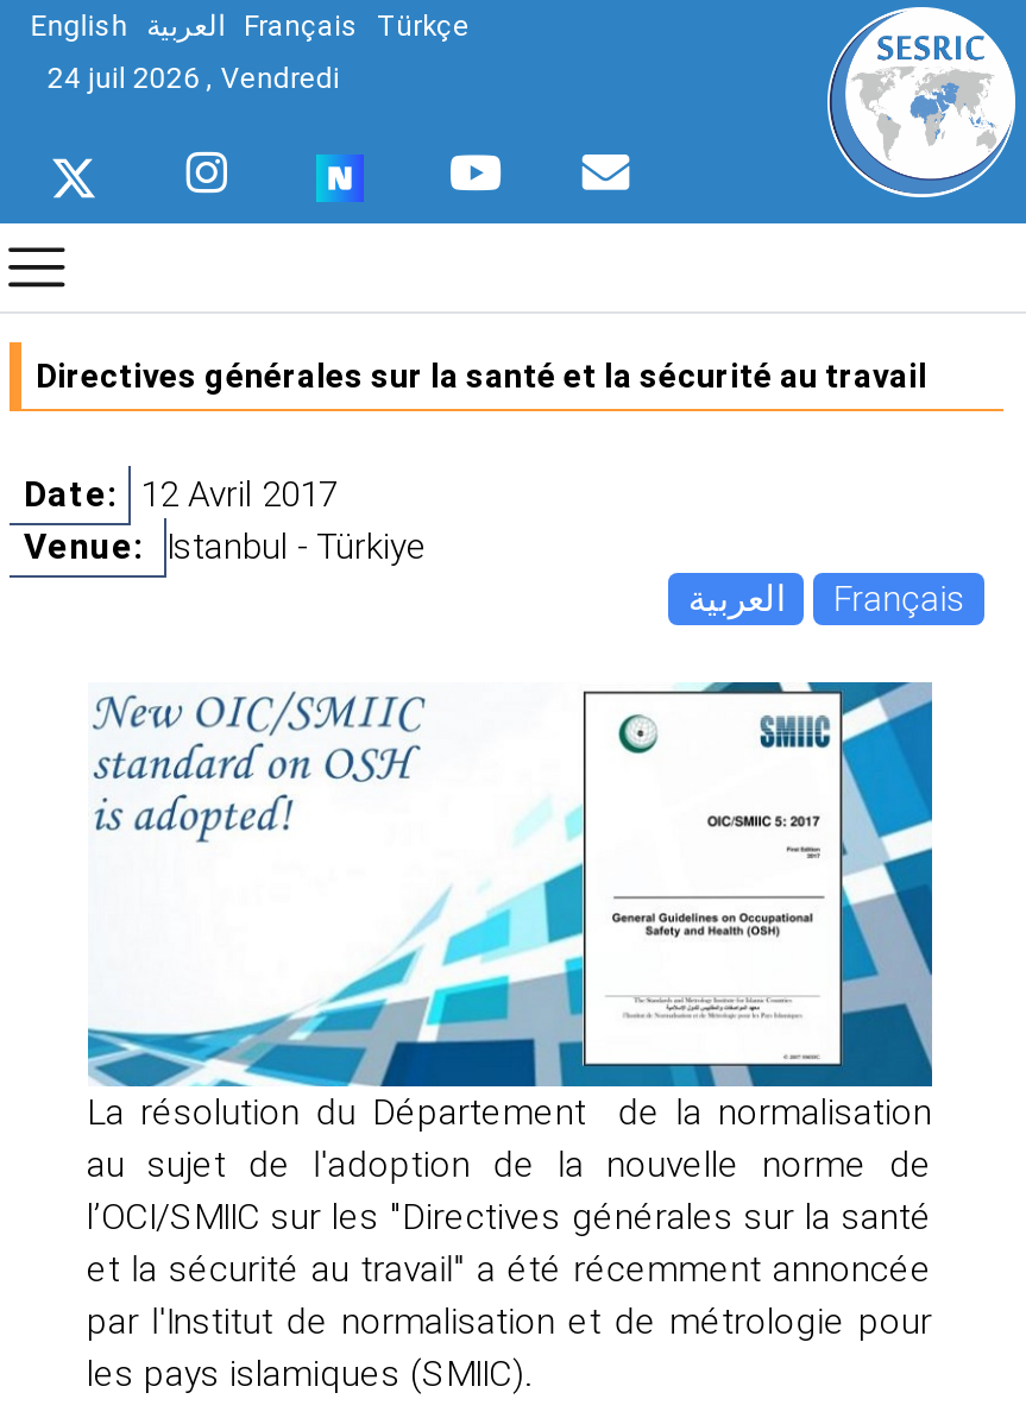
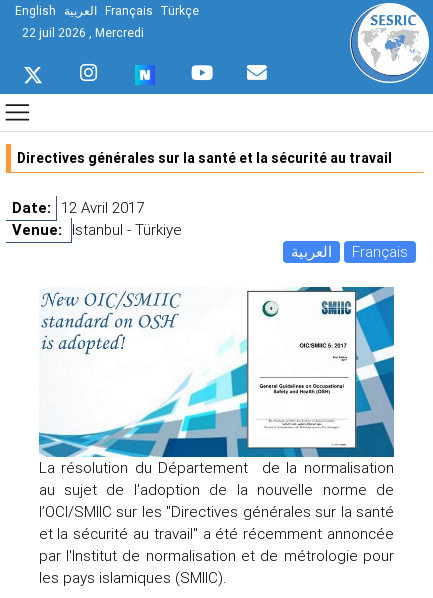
- 24 juil 2026 , Vendredi
+ 22 juil 2026 , Mercredi
